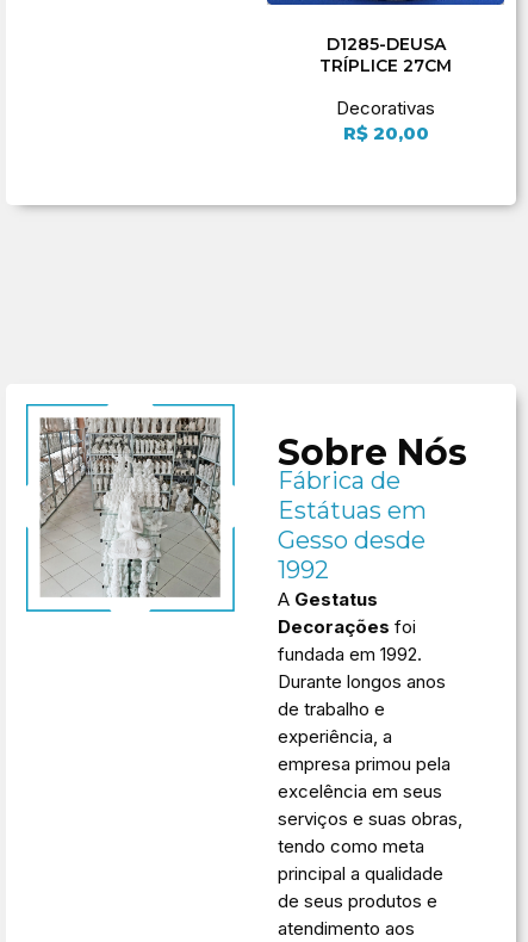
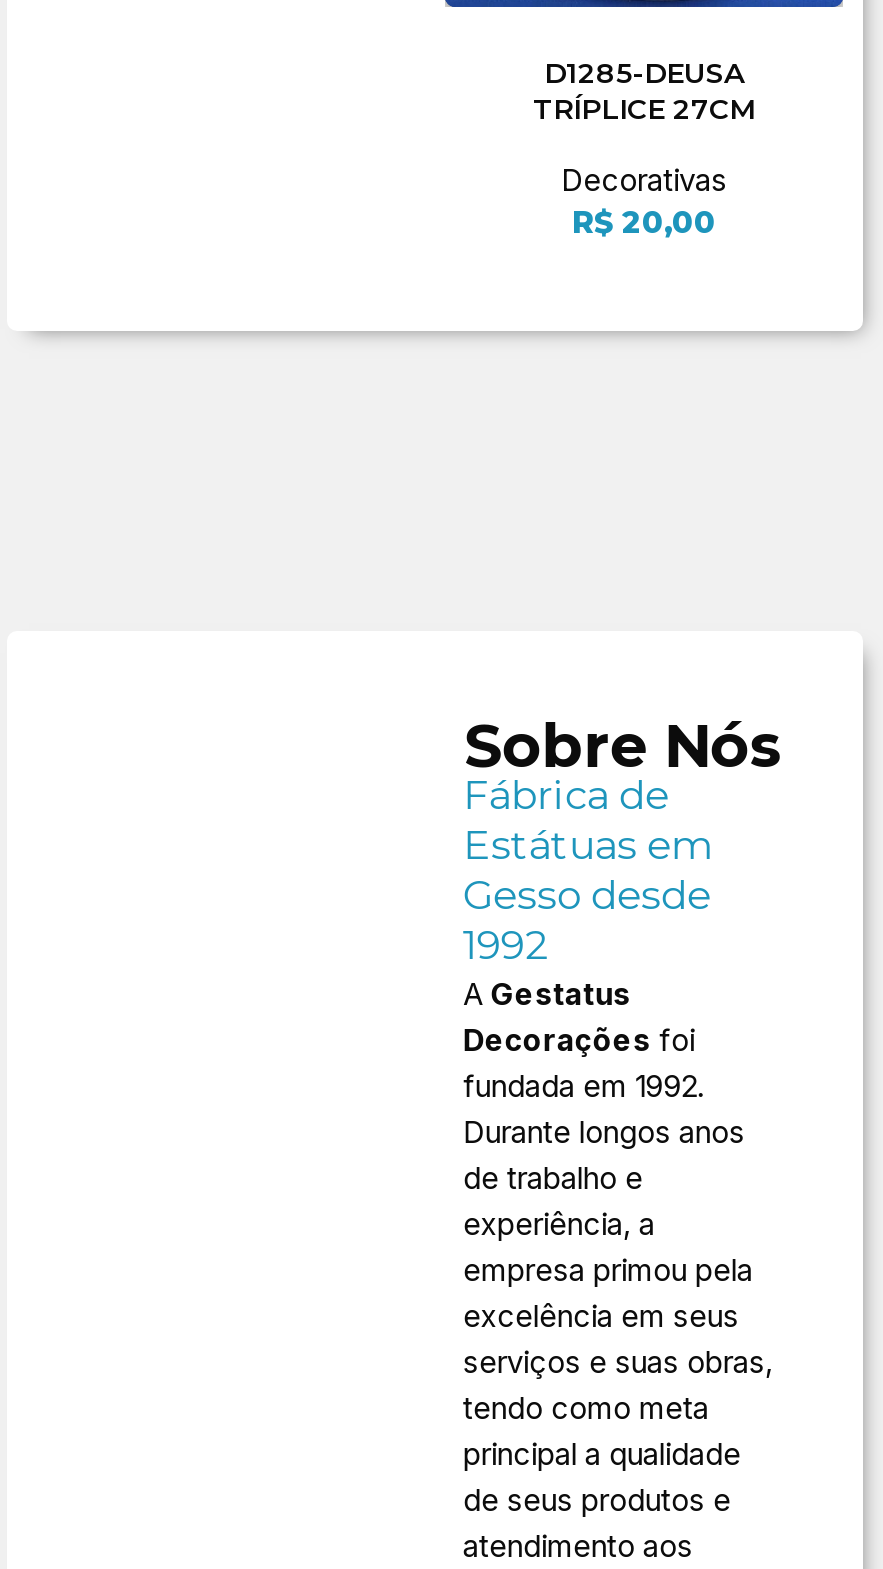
- [image]
